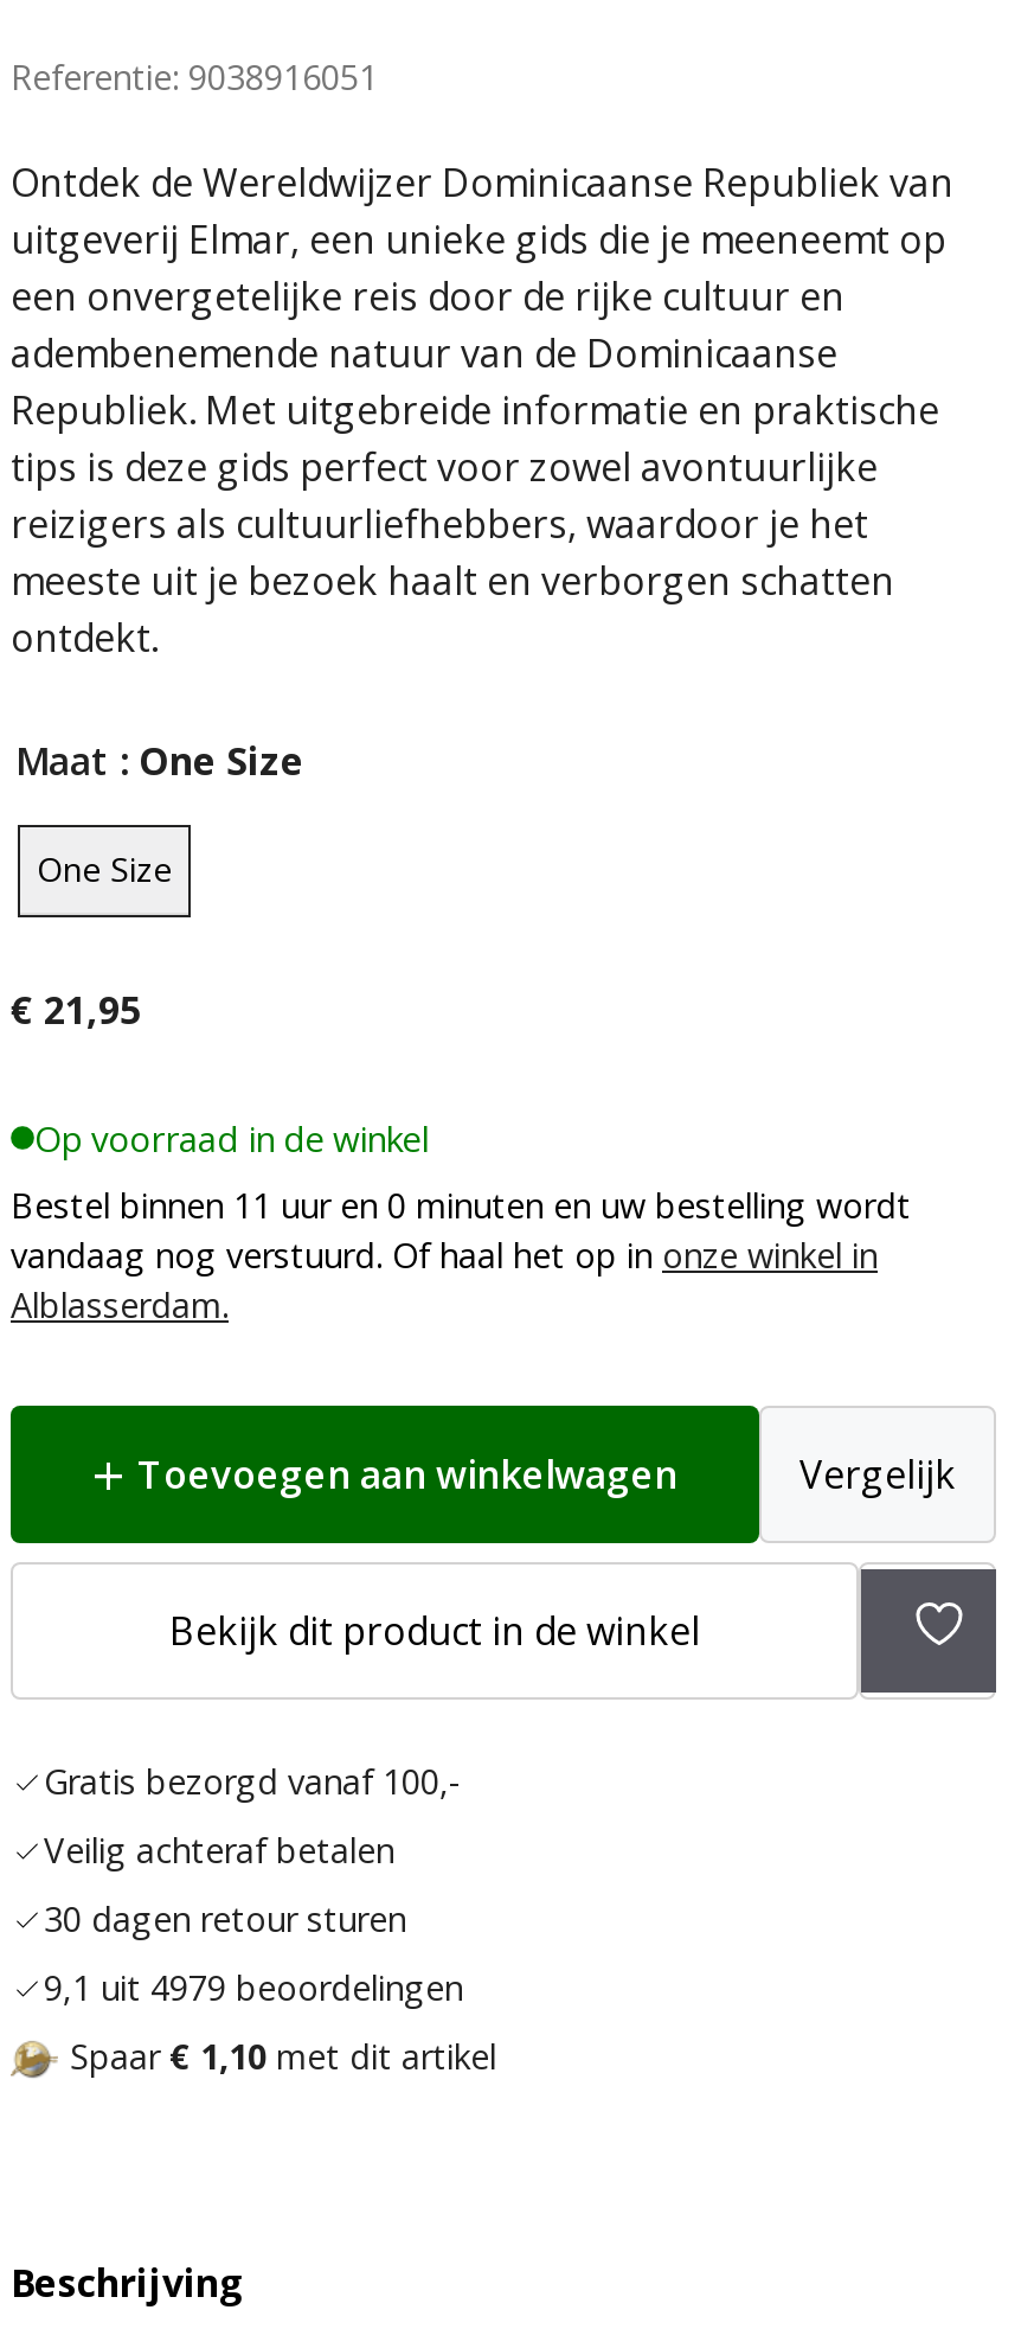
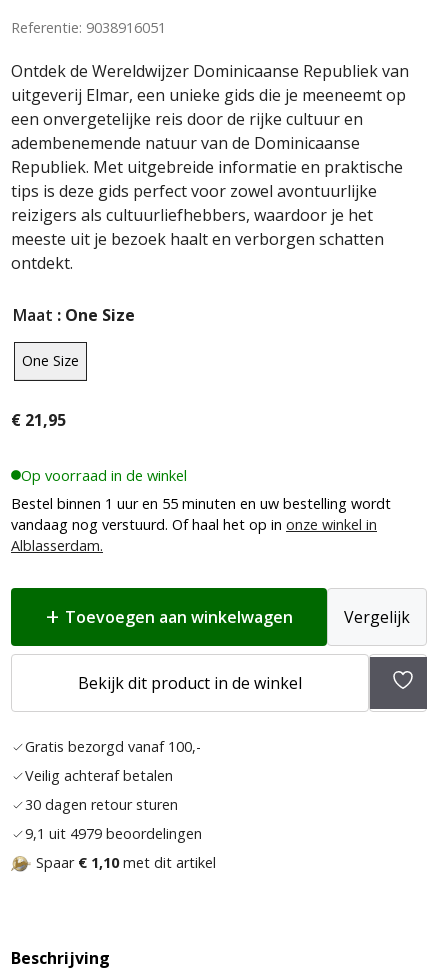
- Bestel binnen 11 uur en 0 minuten en uw bestelling wordt
+ Bestel binnen 1 uur en 55 minuten en uw bestelling wordt
